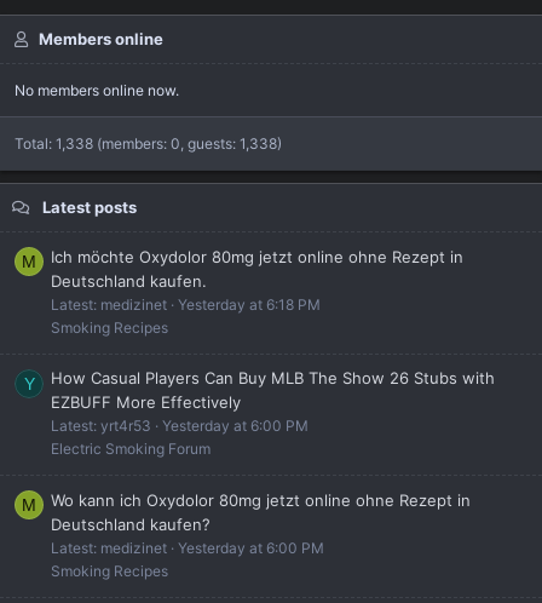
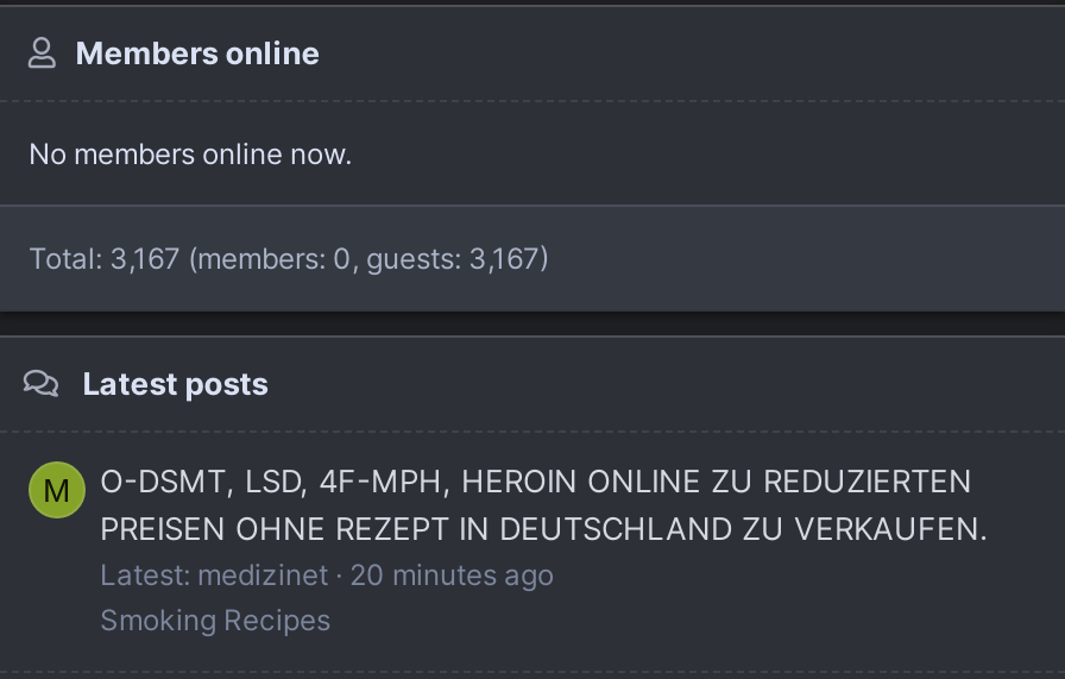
- Total: 1,338 (members: 0, guests: 1,338)
+ Total: 3,167 (members: 0, guests: 3,167)

- Ich möchte Oxydolor 80mg jetzt online ohne Rezept in
- Deutschland kaufen.
- Latest: medizinet Yesterday at 6:18 PM
- Smoking Recipes
- Y
- How Casual Players Can Buy MLB The Show 26 Stubs with
- EZBUFF More Effectively
- Latest: yrt4r53 Yesterday at 6:00 PM
- Electric Smoking Forum
- M
- Wo kann ich Oxydolor 80mg jetzt online ohne Rezept in
- Deutschland kaufen?
- Latest: medizinet Yesterday at 6:00 PM
+ O-DSMT, LSD, 4F-MPH, HEROIN ONLINE ZU REDUZIERTEN
+ PREISEN OHNE REZEPT IN DEUTSCHLAND ZU VERKAUFEN.
+ Latest: medizinet 20 minutes ago
